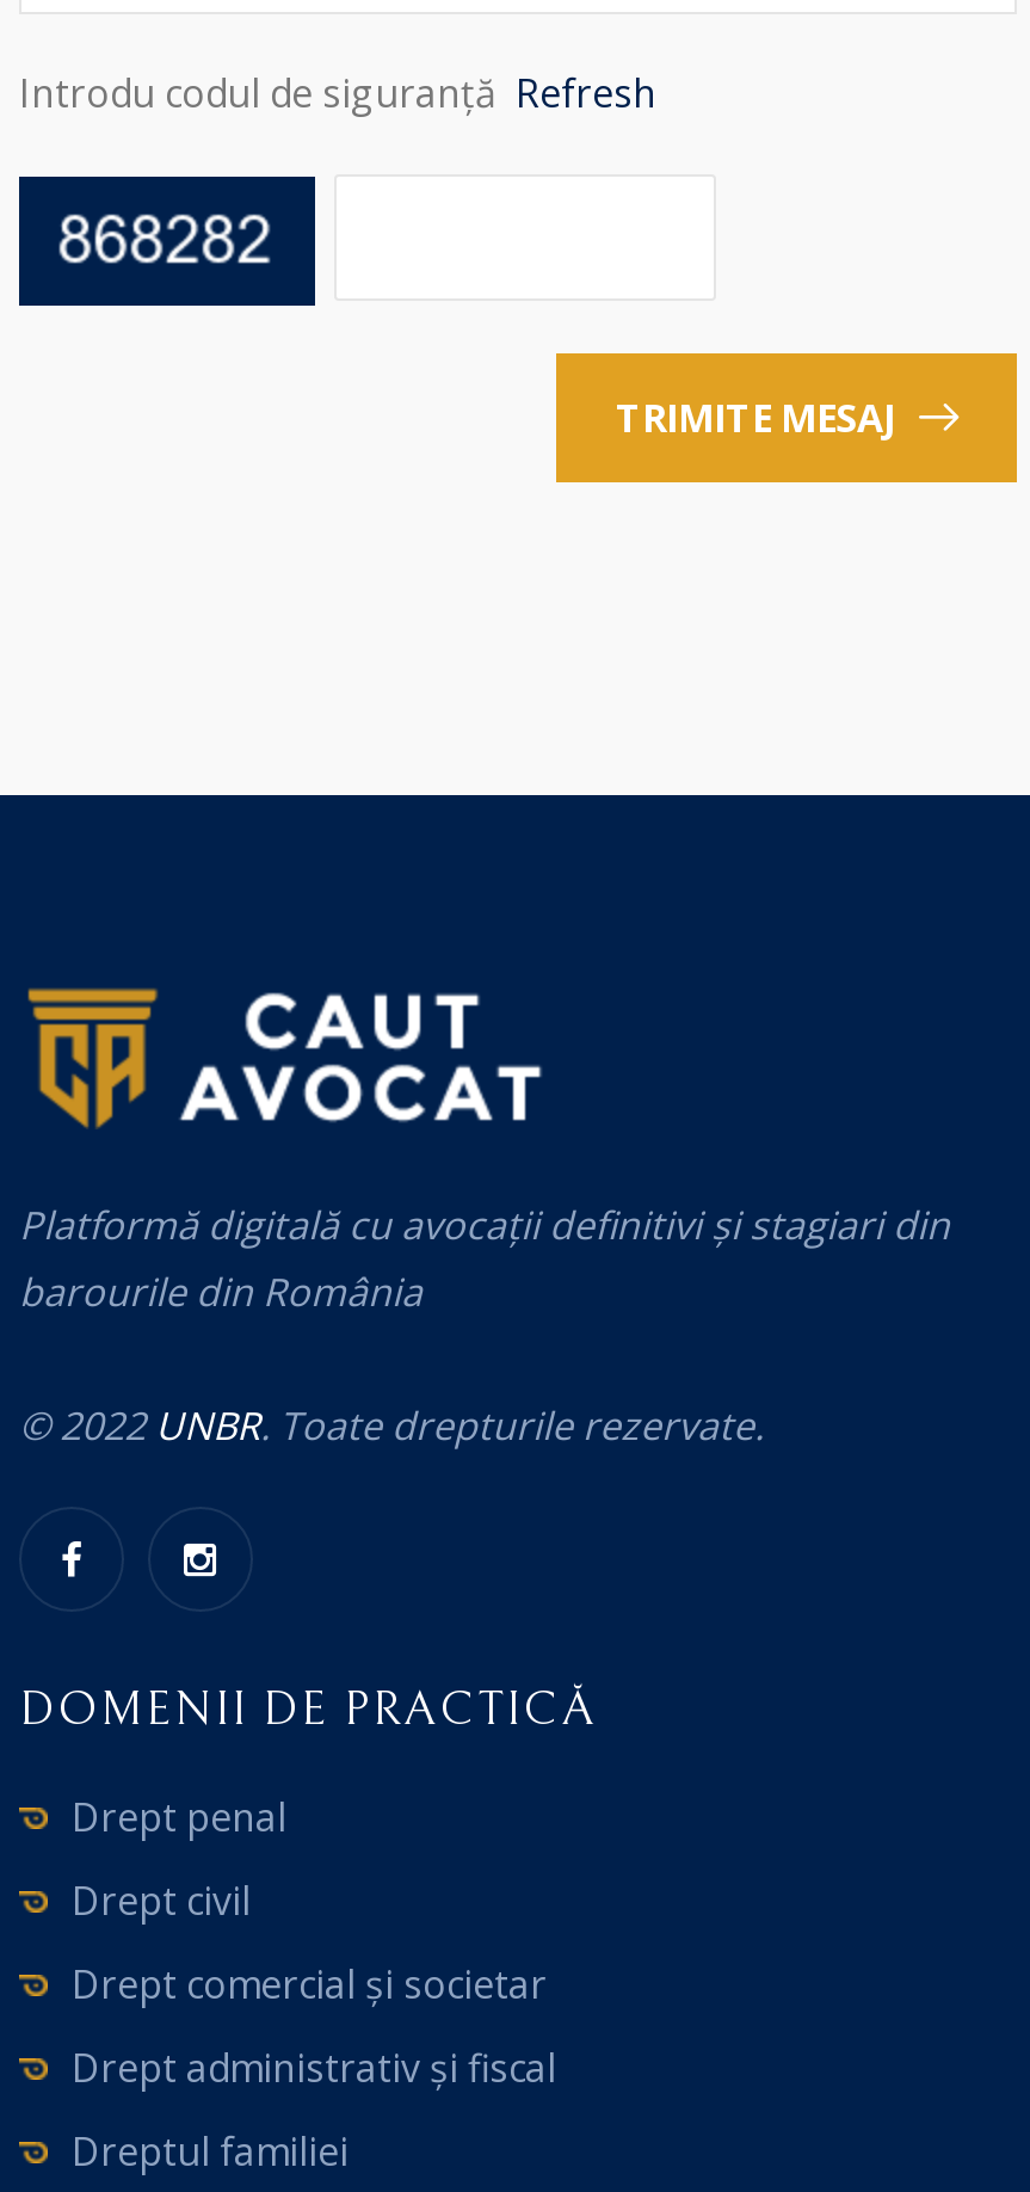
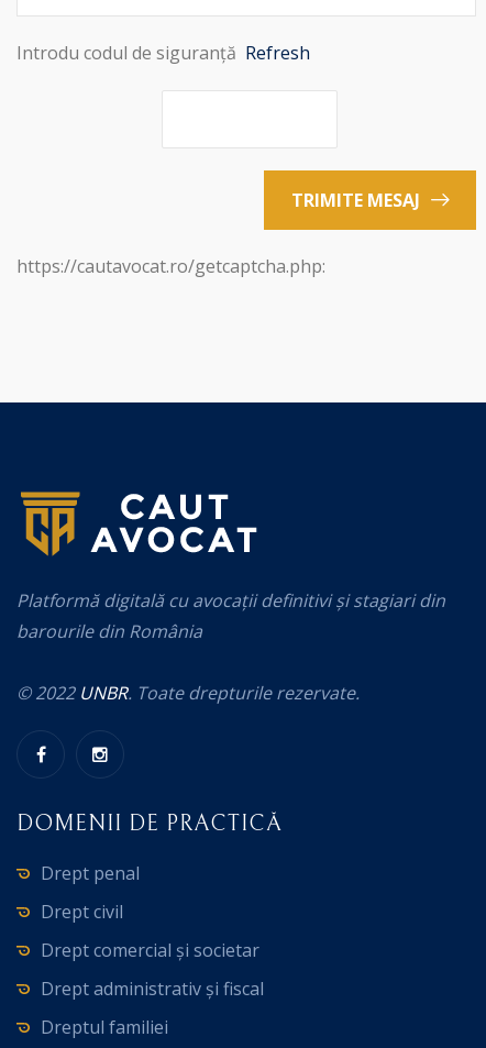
- [image]

+ https://cautavocat.ro/getcaptcha.php:
